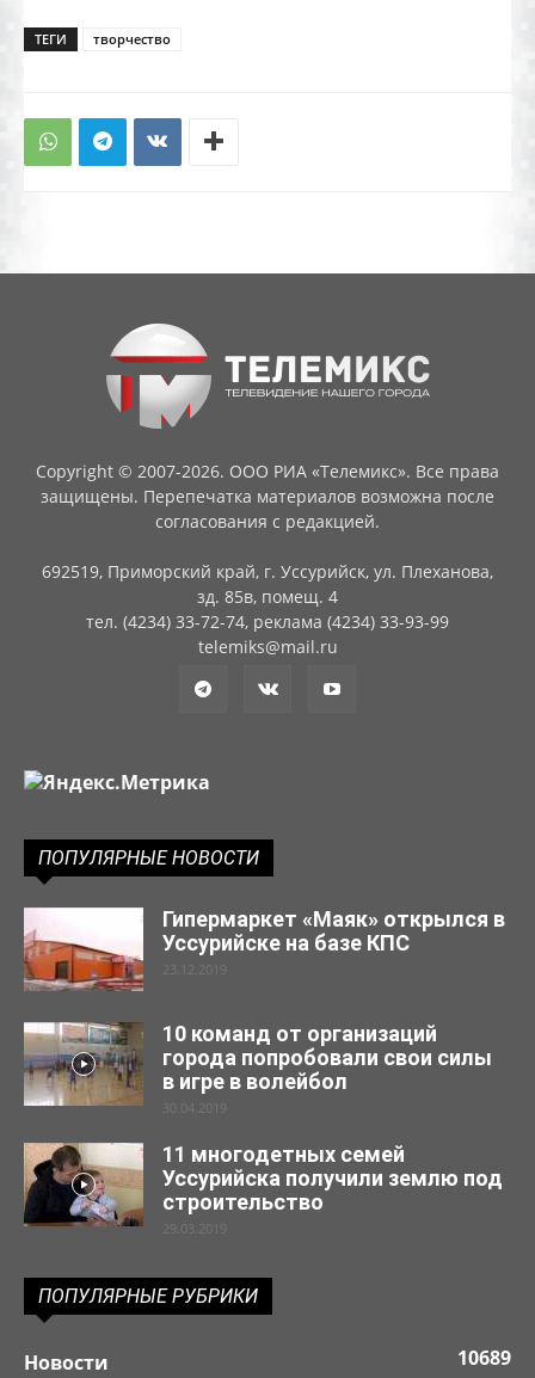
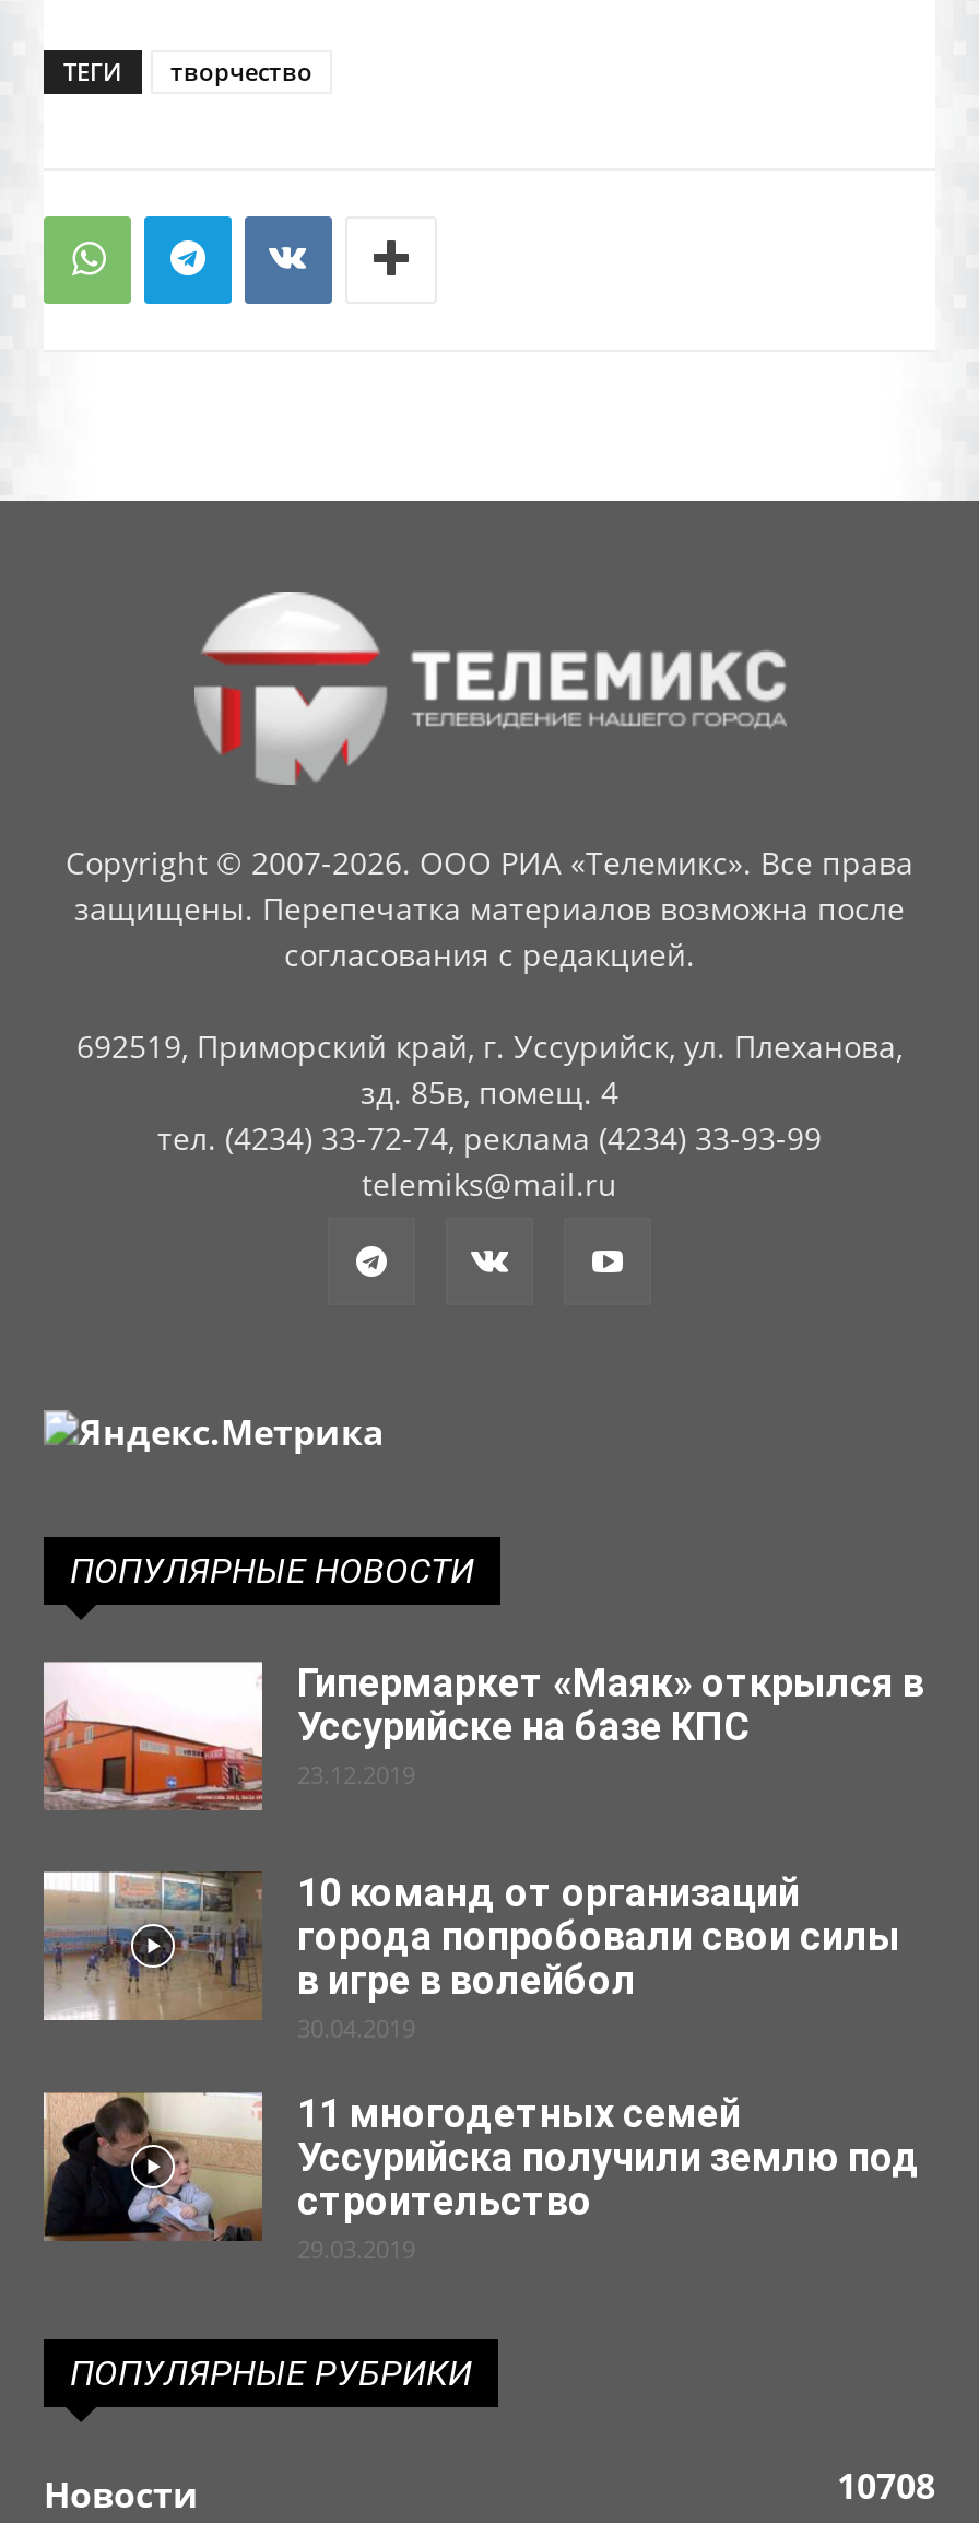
- 10689
+ 10708
